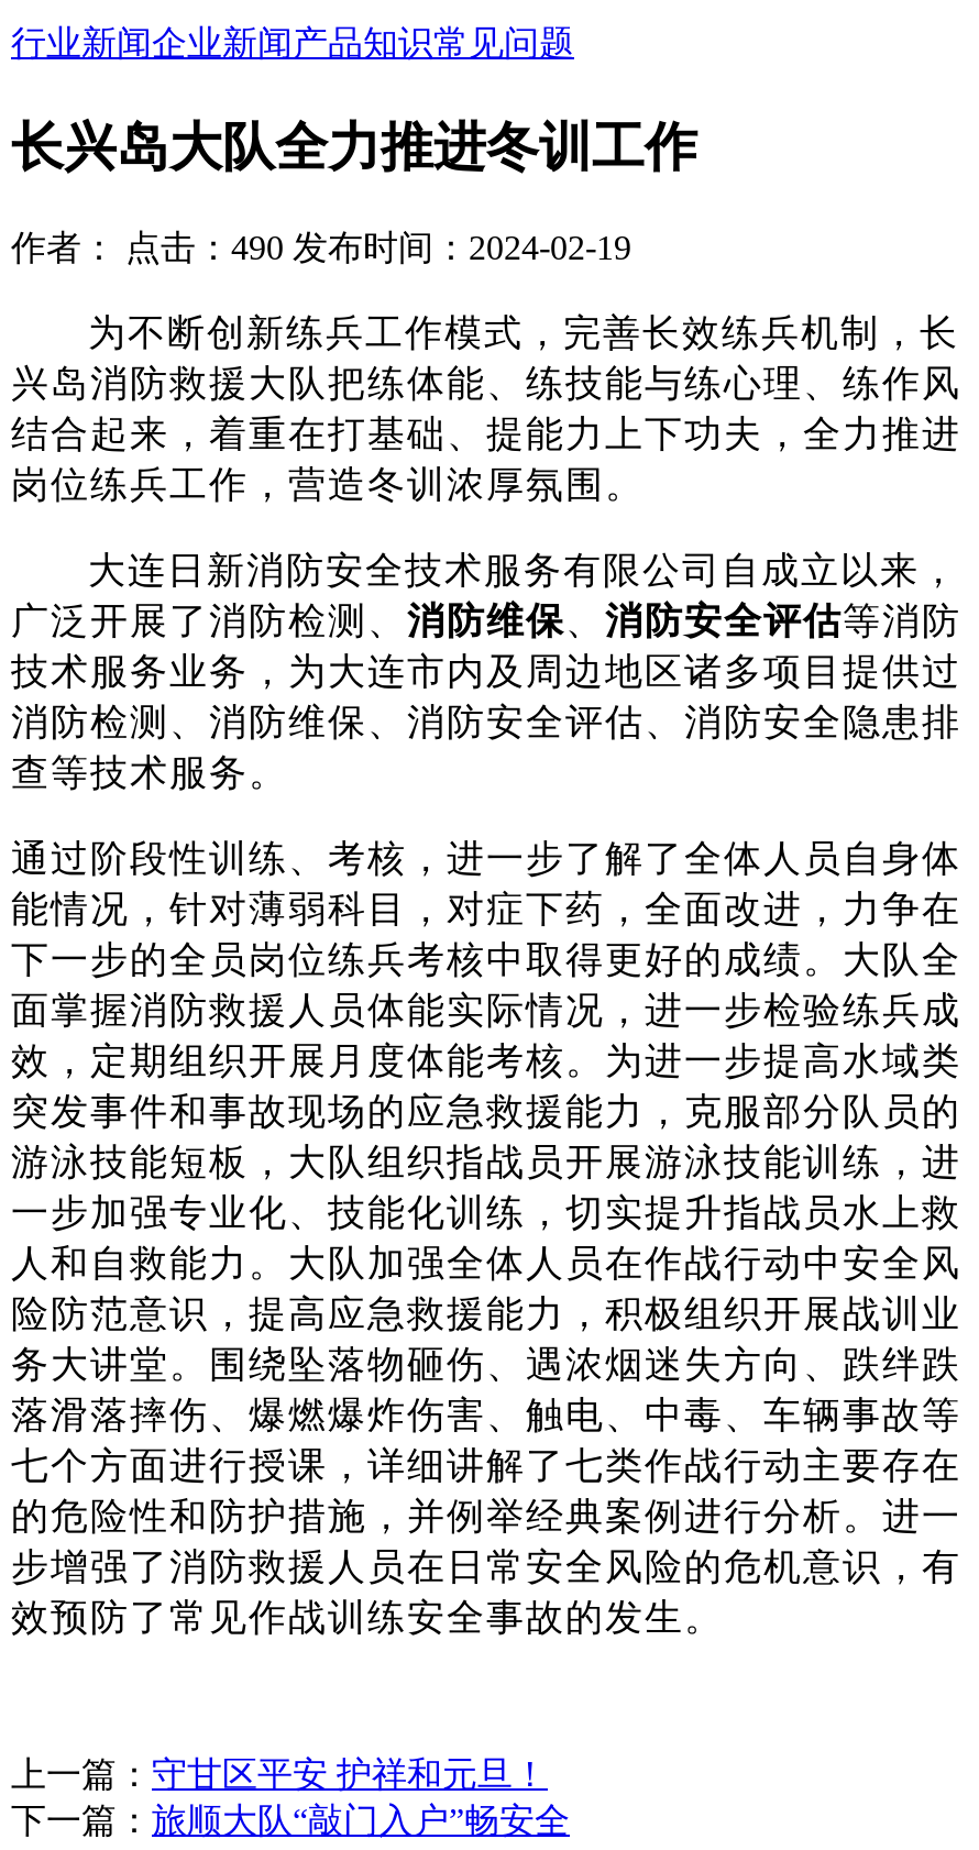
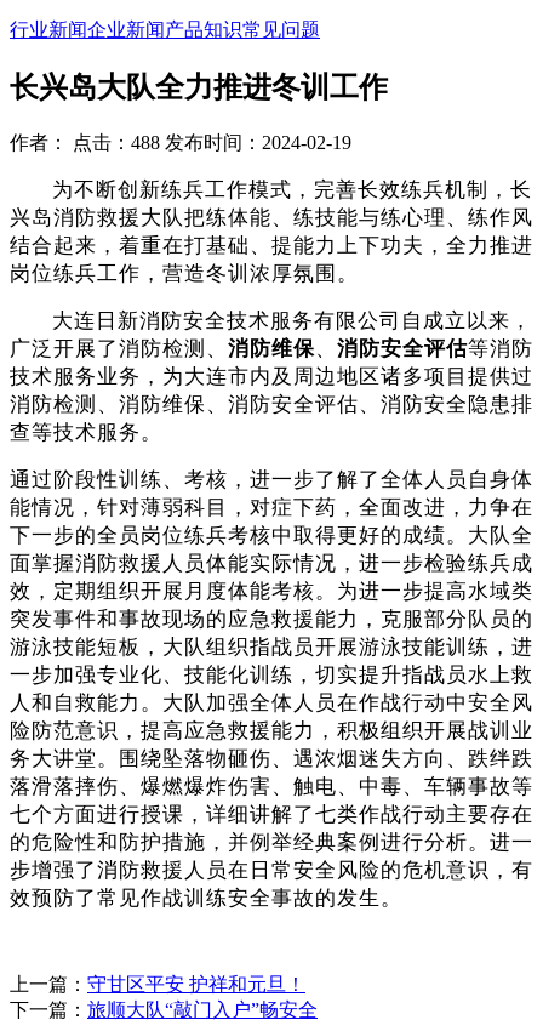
- 作者： 点击：490 发布时间：2024-02-19
+ 作者： 点击：488 发布时间：2024-02-19
